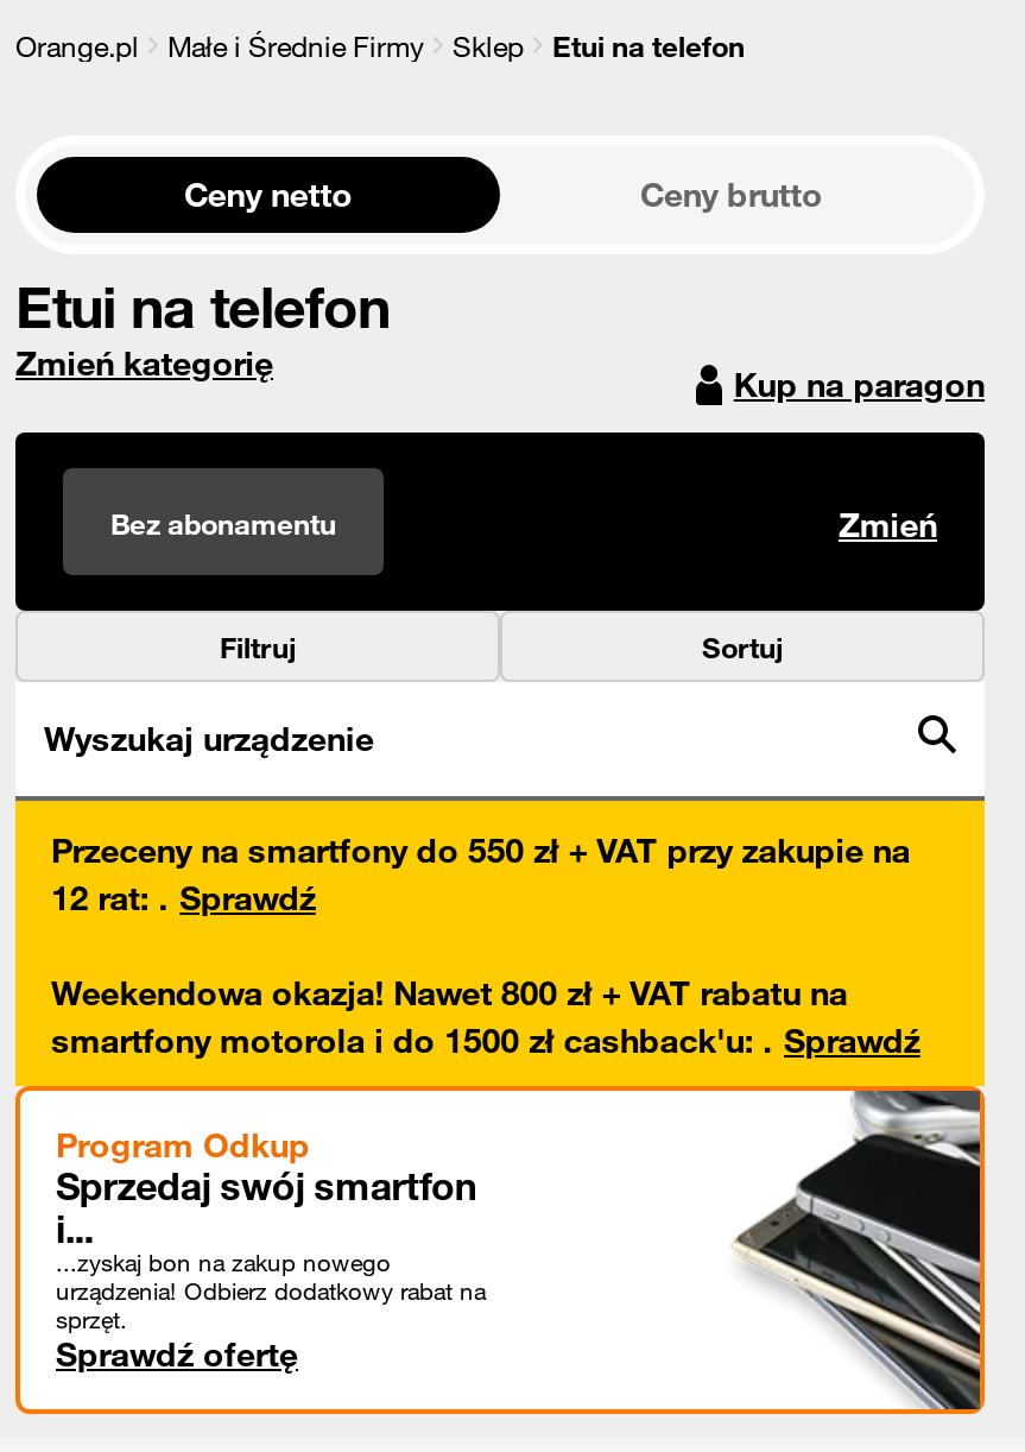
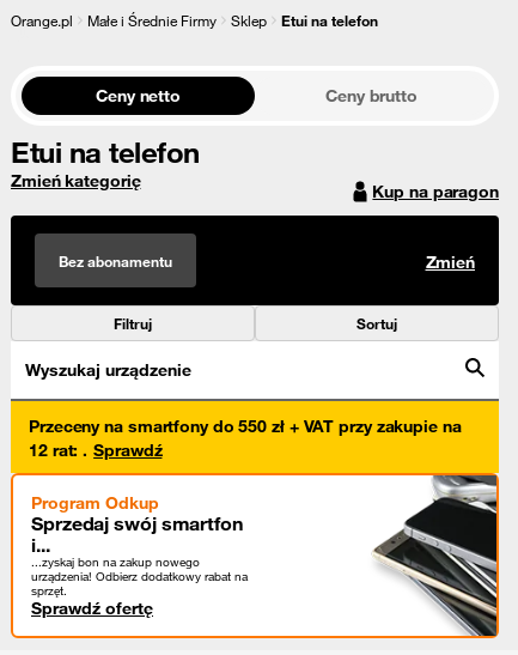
- Weekendowa okazja! Nawet 800 zł + VAT rabatu na
- smartfony motorola i do 1500 zł cashback'u:. Sprawdź
